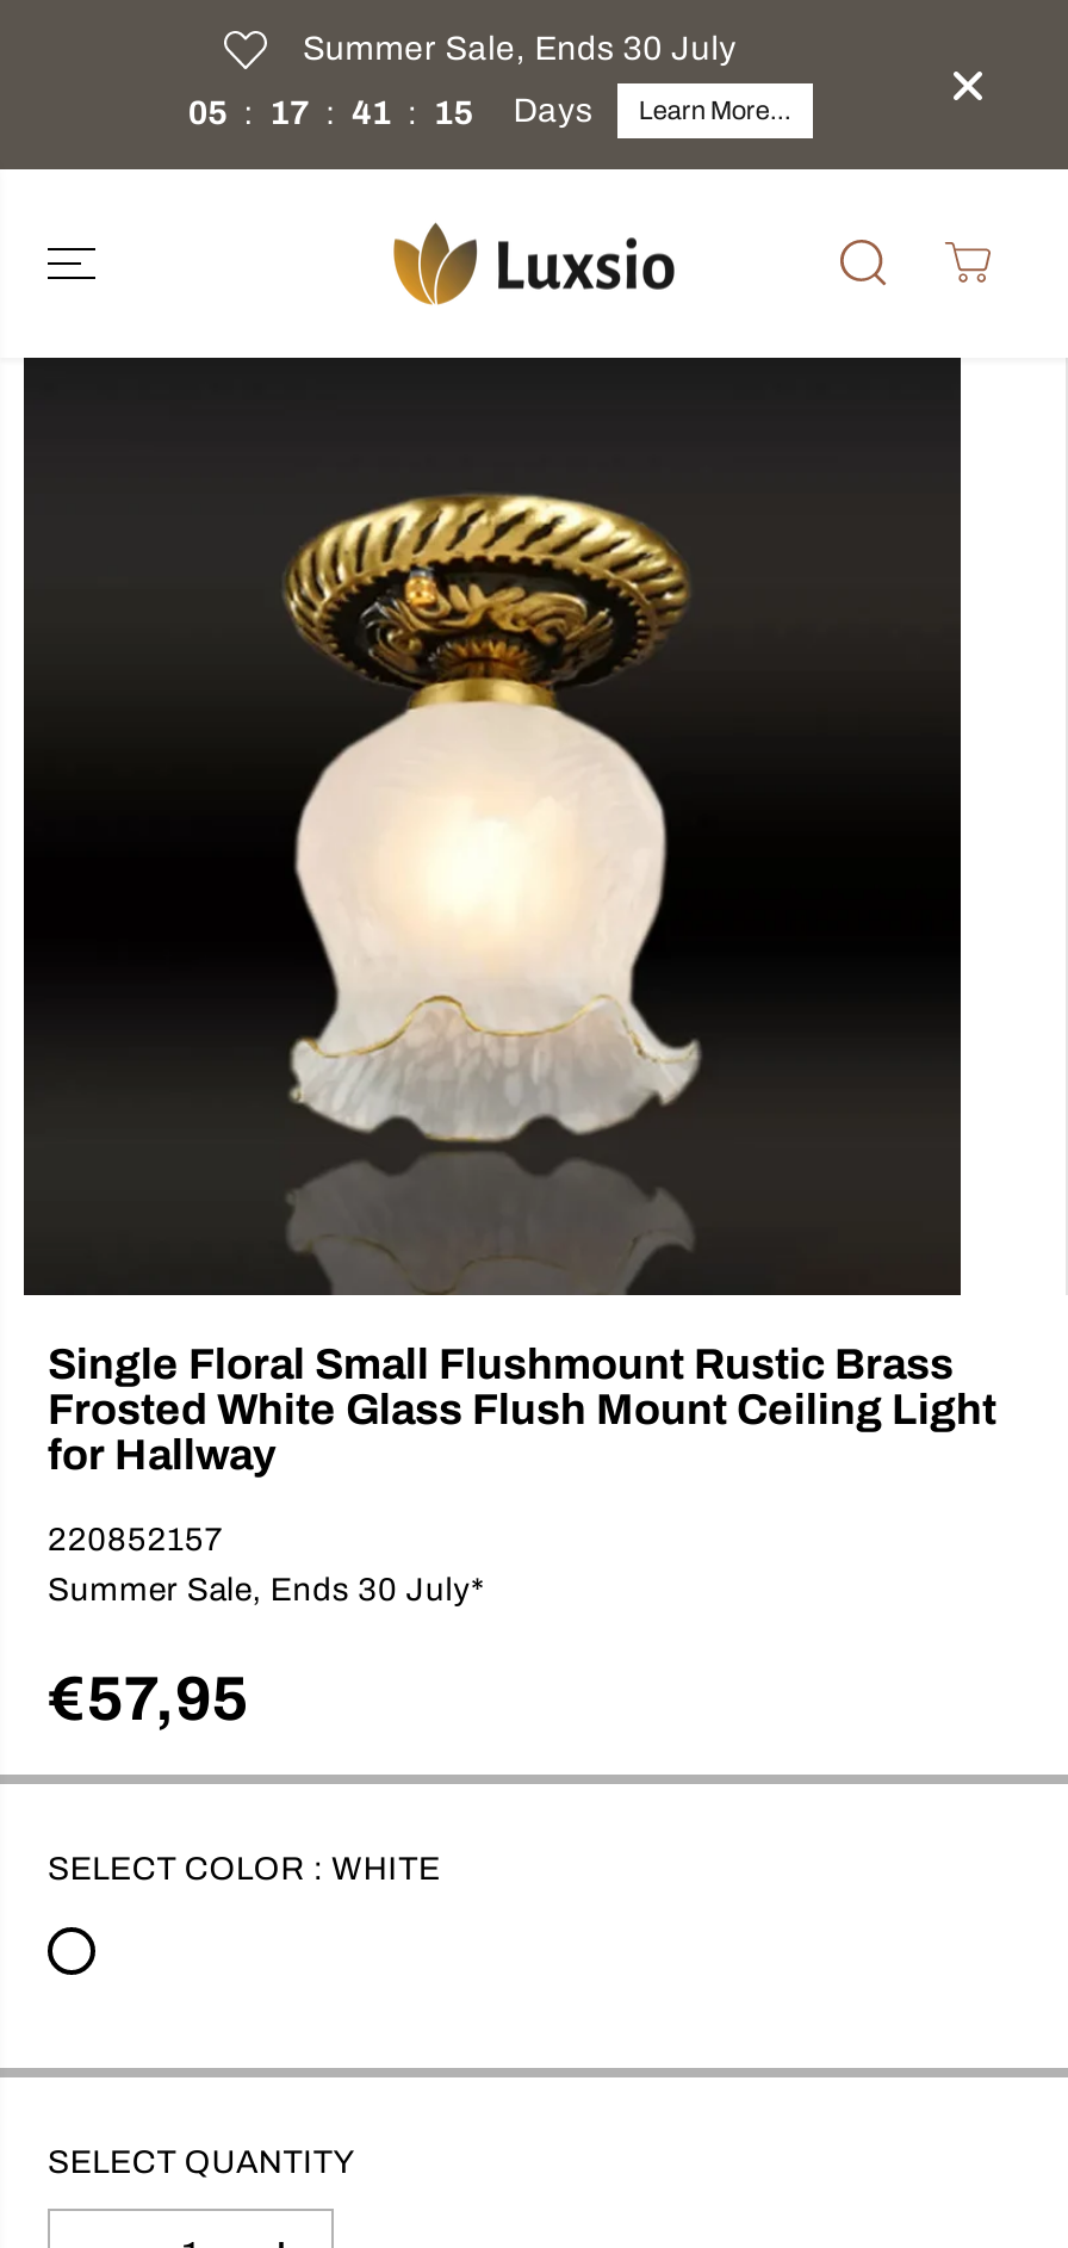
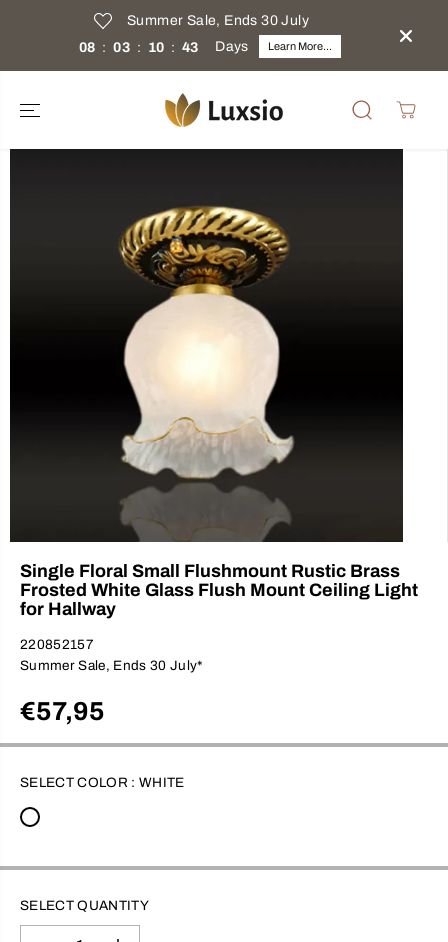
- 05 : 17 : 41 : 15 Days Learn More...
+ 08 : 03 : 10 : 43 Days Learn More...
